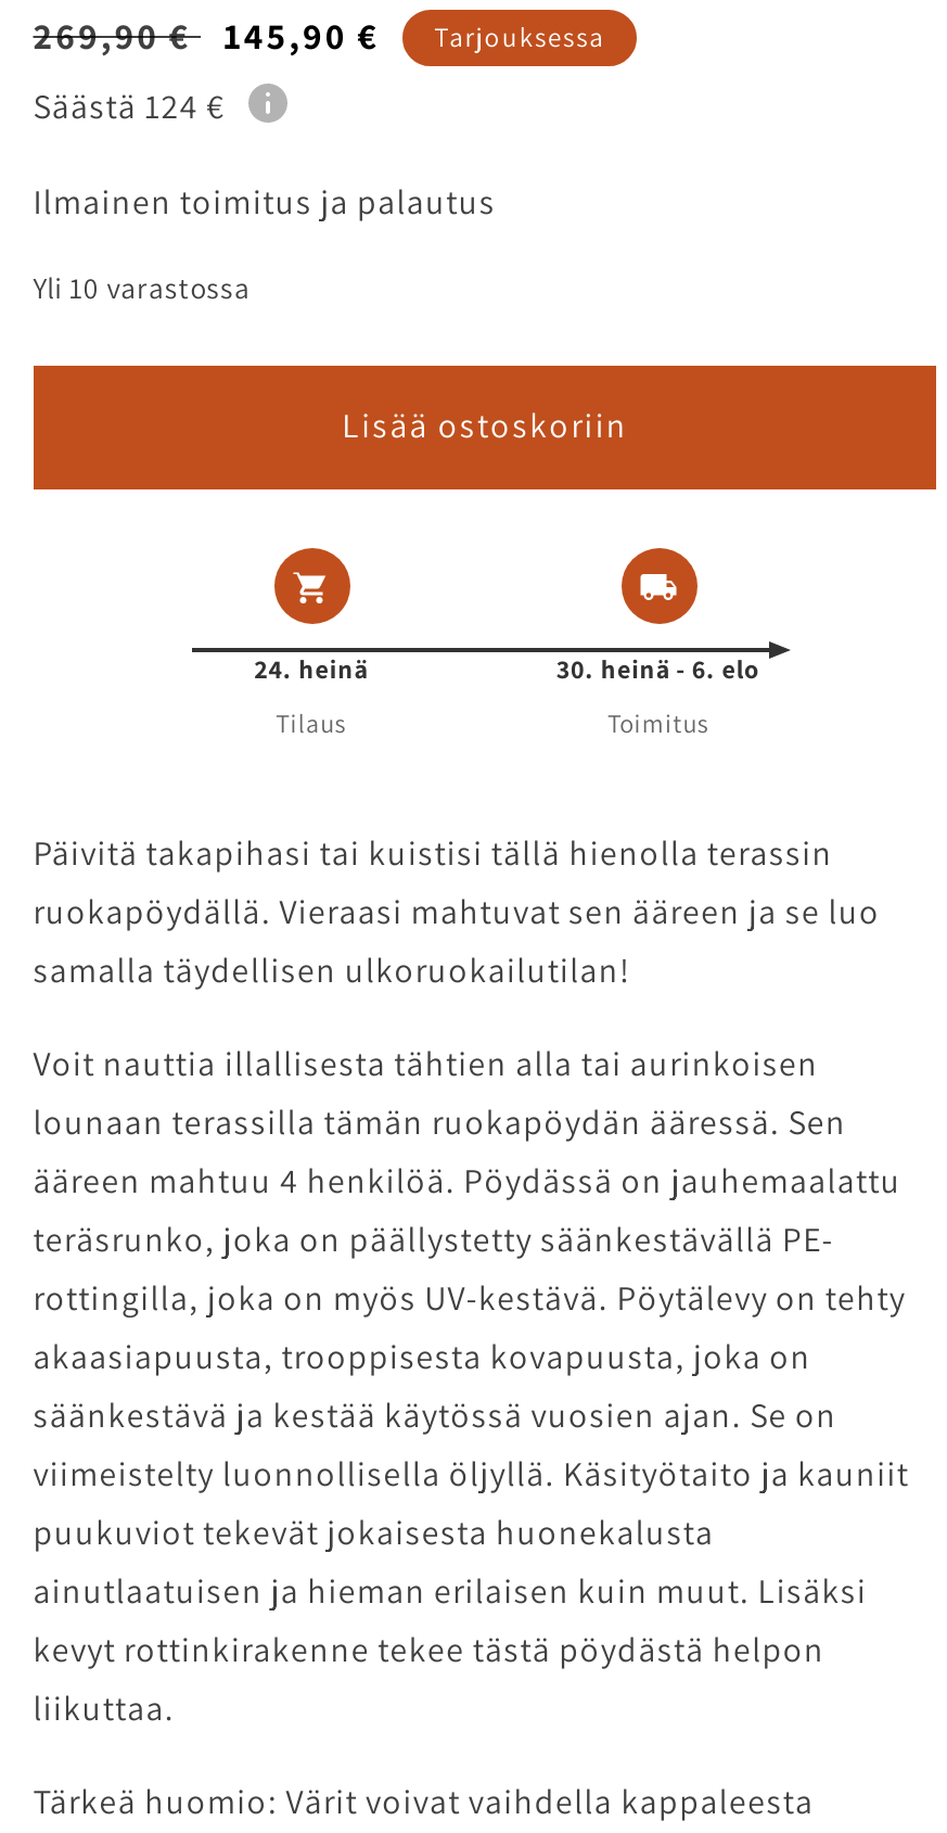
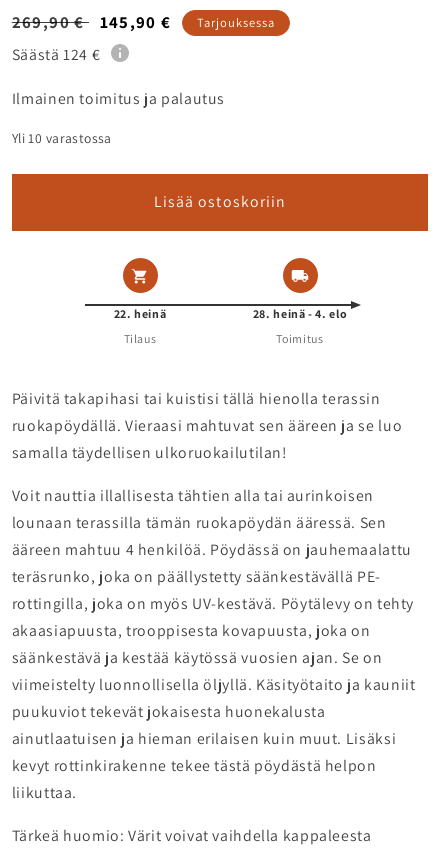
- 24. heinä
+ 22. heinä

- 30. heinä - 6. elo
+ 28. heinä - 4. elo
